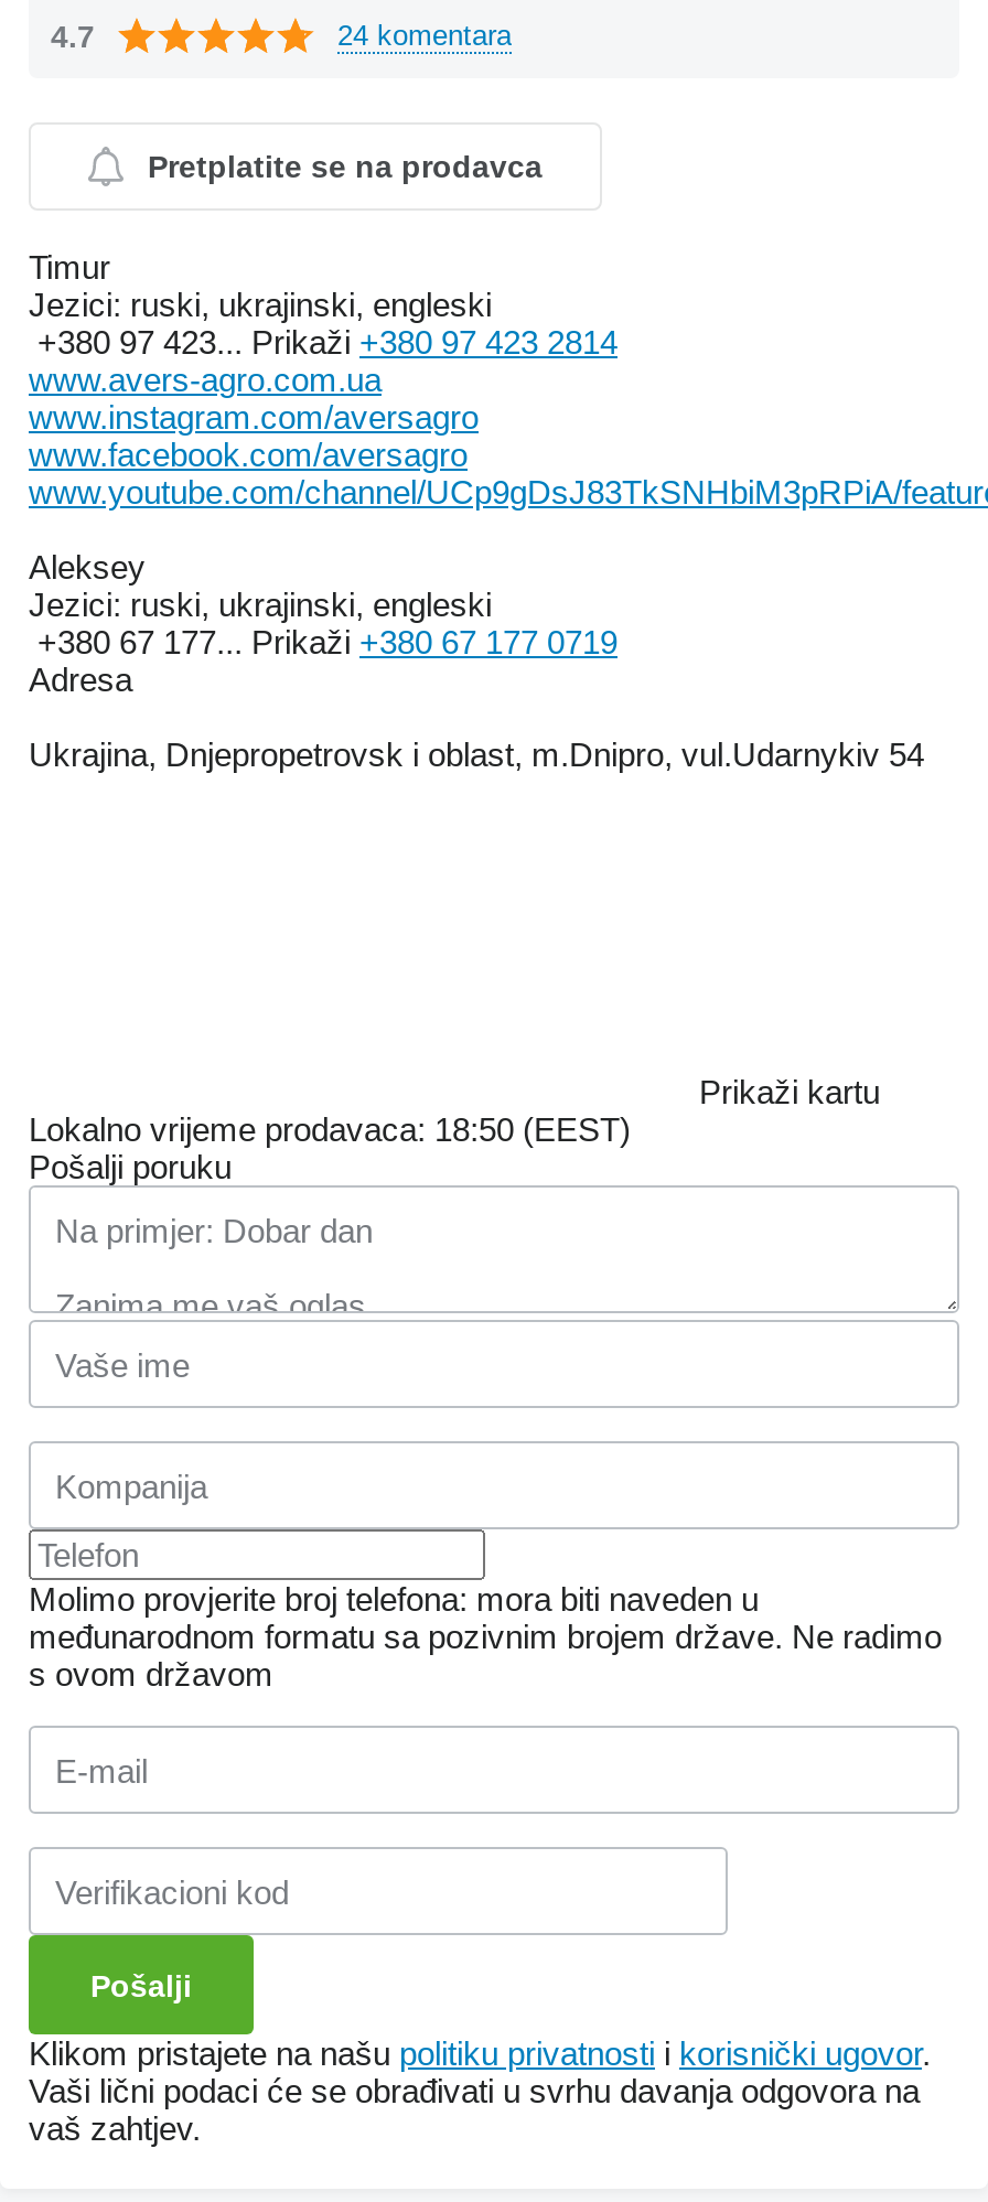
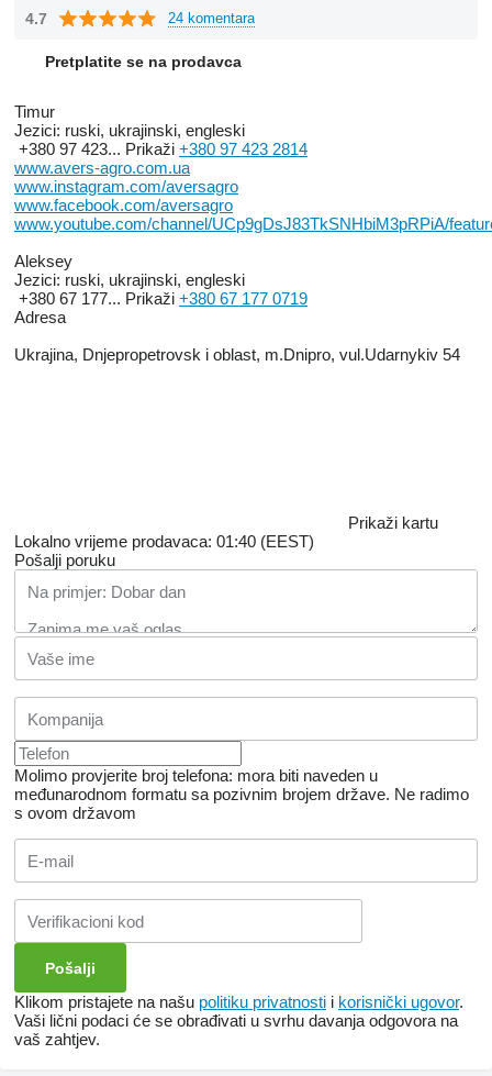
- Lokalno vrijeme prodavaca: 18:50 (EEST)
+ Lokalno vrijeme prodavaca: 01:40 (EEST)
